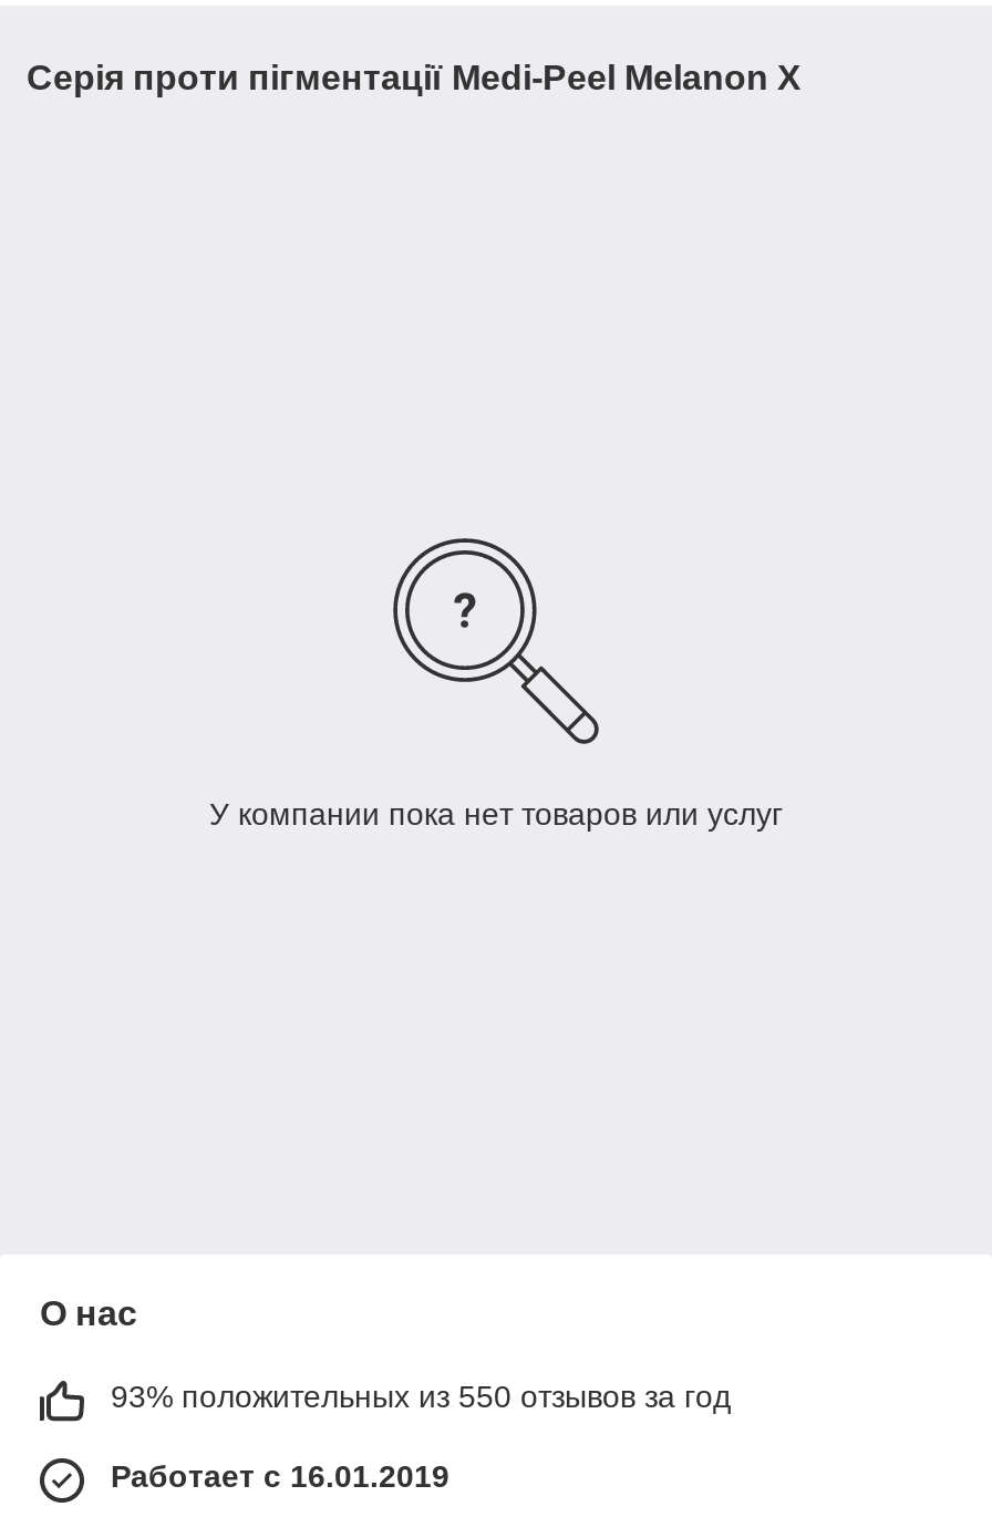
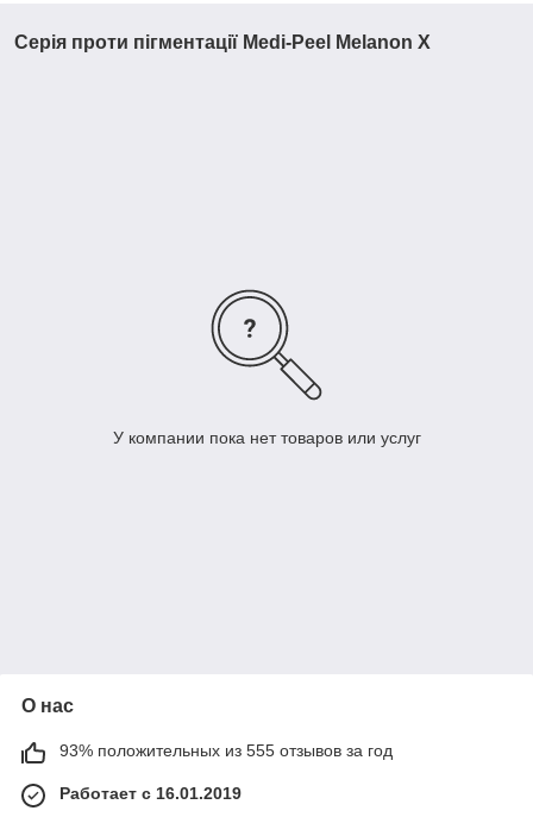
- 93% положительных из 550 отзывов за год
+ 93% положительных из 555 отзывов за год
